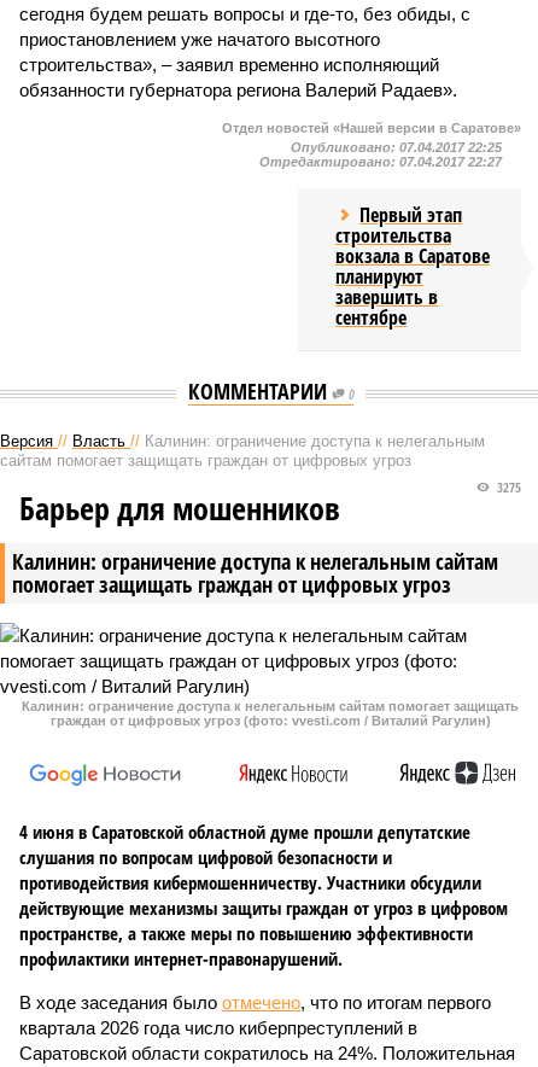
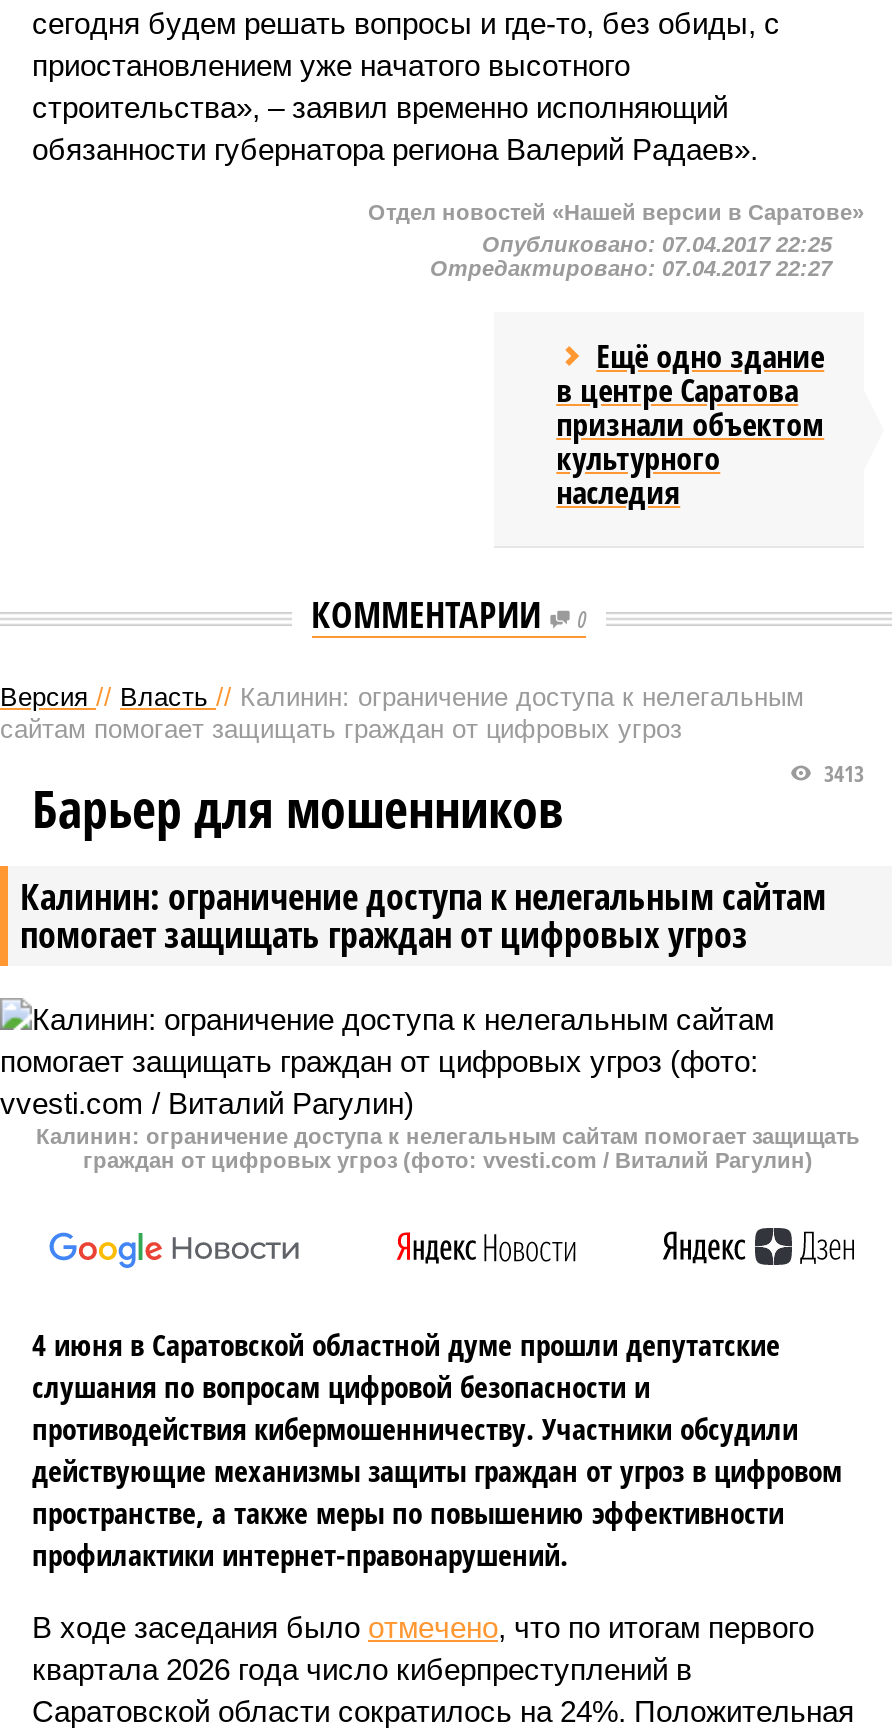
- Первый этап
- строительства
- вокзала в Саратове
- планируют
- завершить в
- сентябре
+ Ещё одно здание
+ в центре Саратова
+ признали объектом
+ культурного
+ наследия

- 3275
+ 3413
